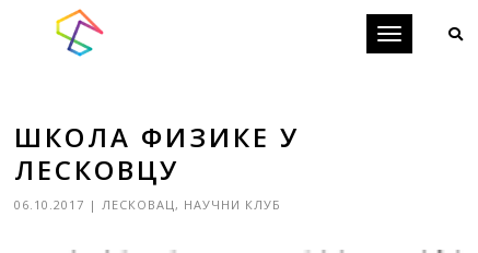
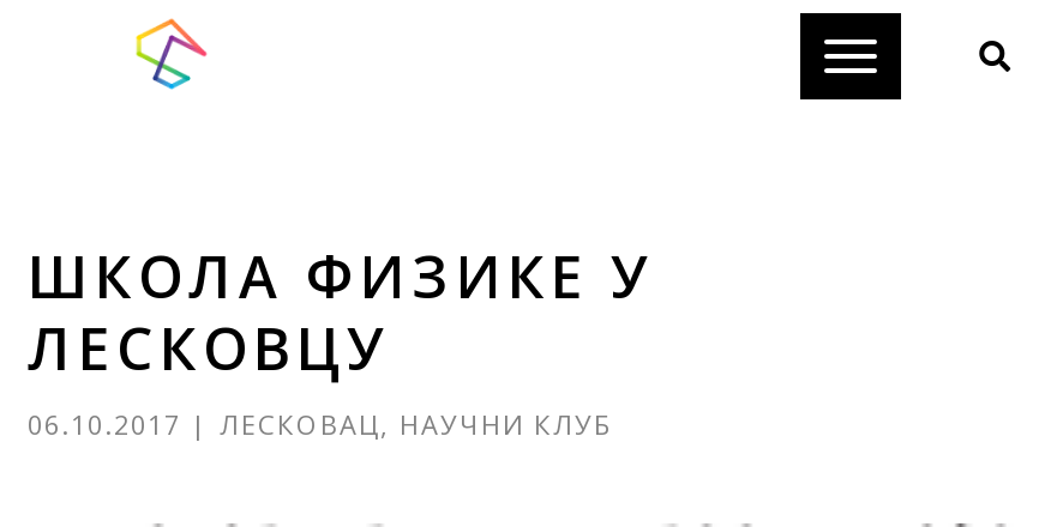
- [image]
+ [image]
